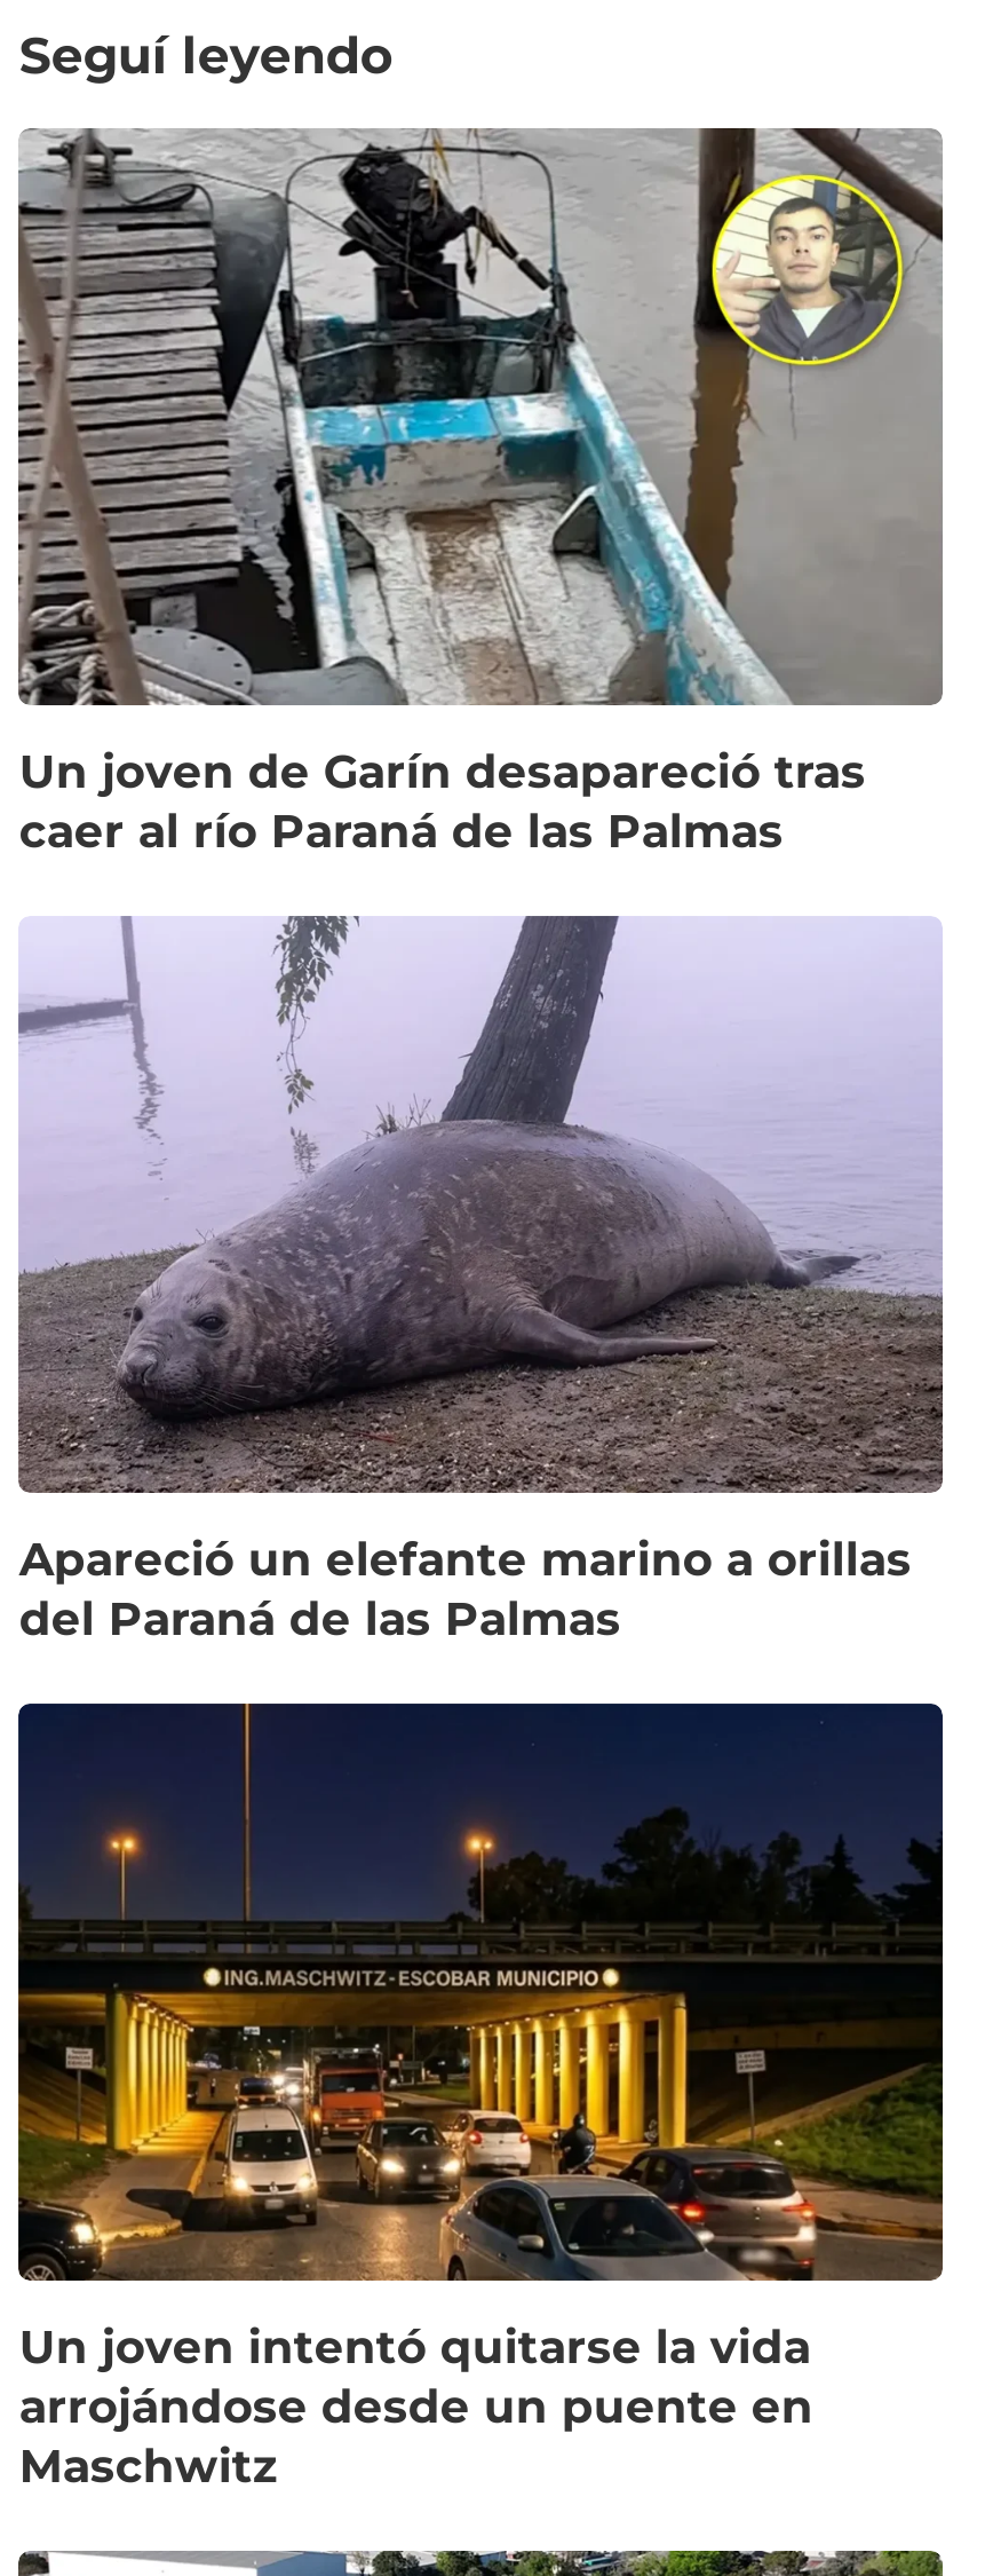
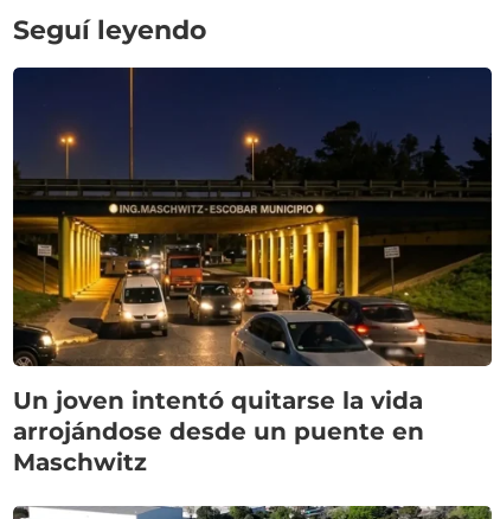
- [image]
- Un joven de Garín desapareció tras
- caer al río Paraná de las Palmas

- [image]
- Apareció un elefante marino a orillas
- del Paraná de las Palmas
